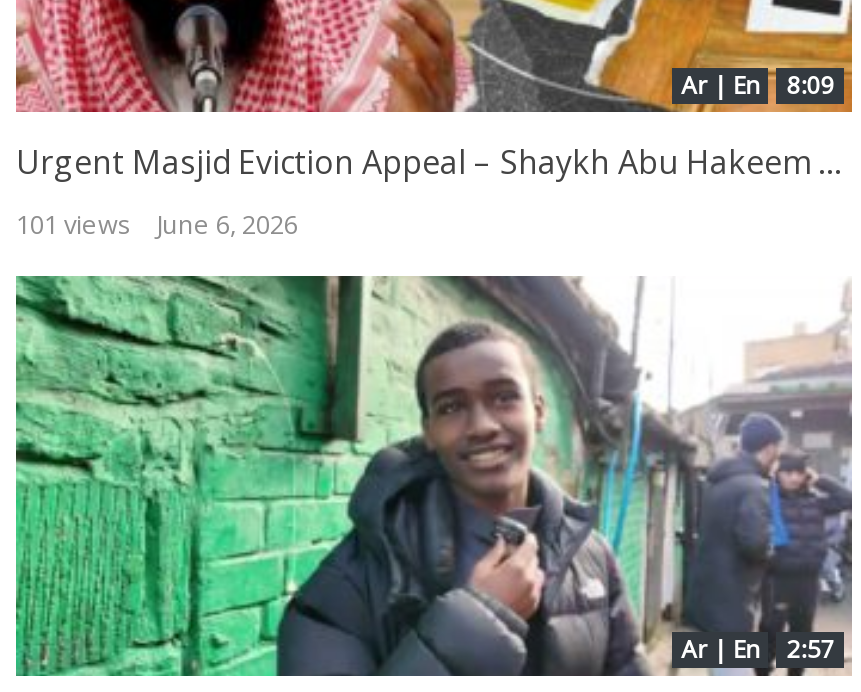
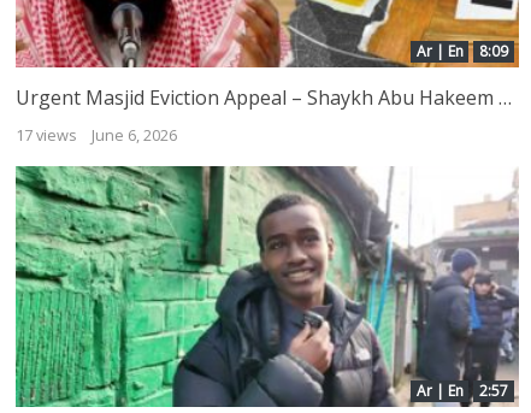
- 101 views June 6, 2026
+ 17 views June 6, 2026
